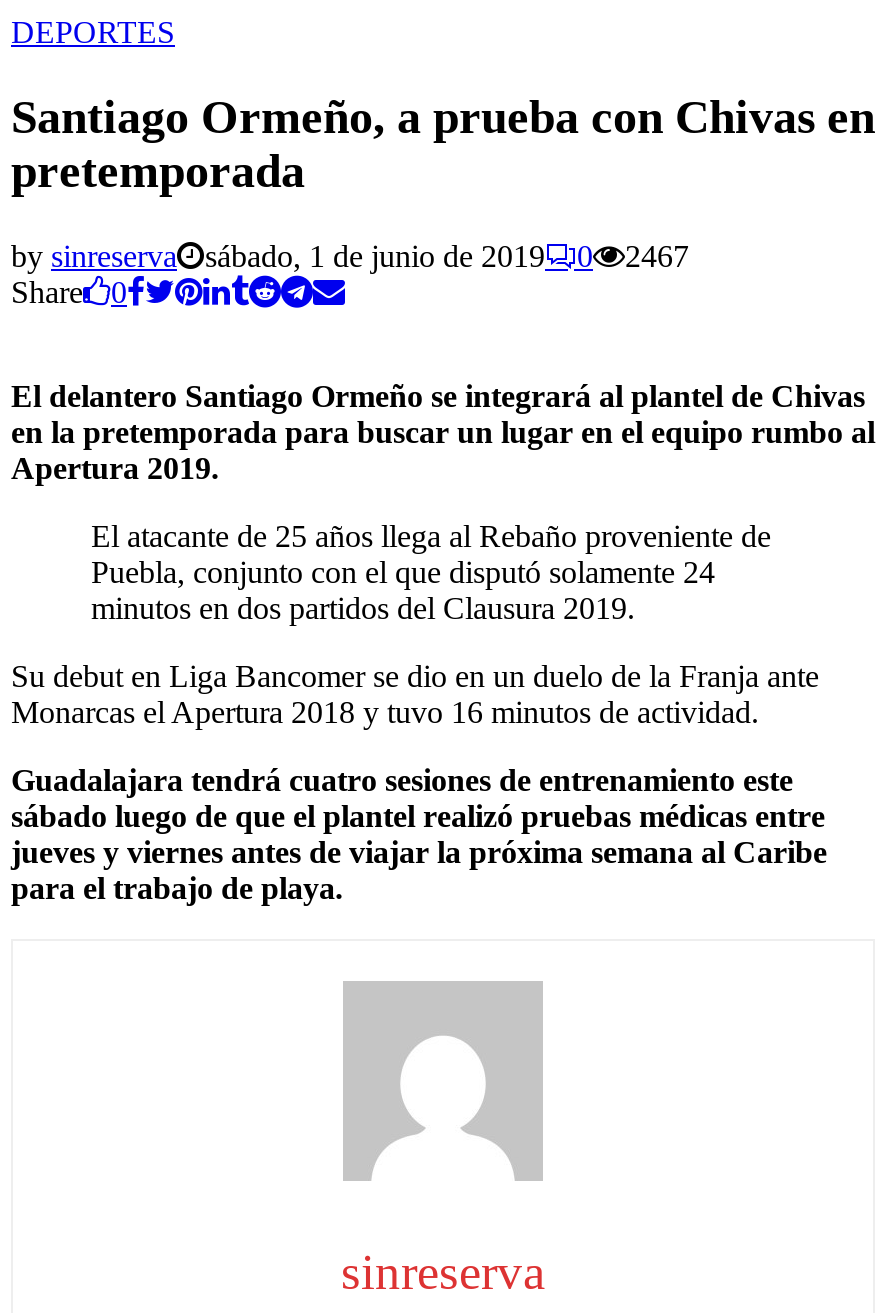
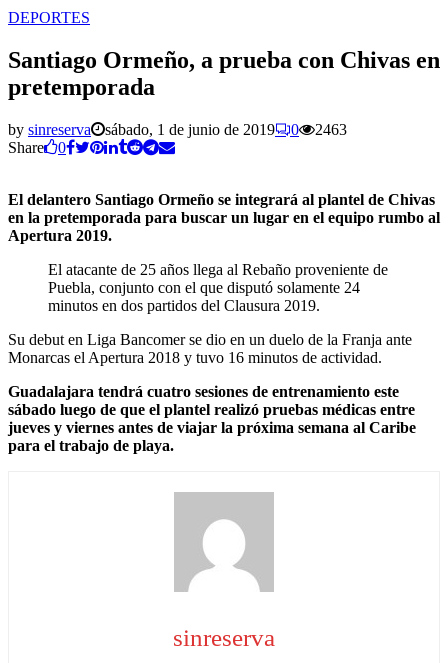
- 2467
+ 2463
